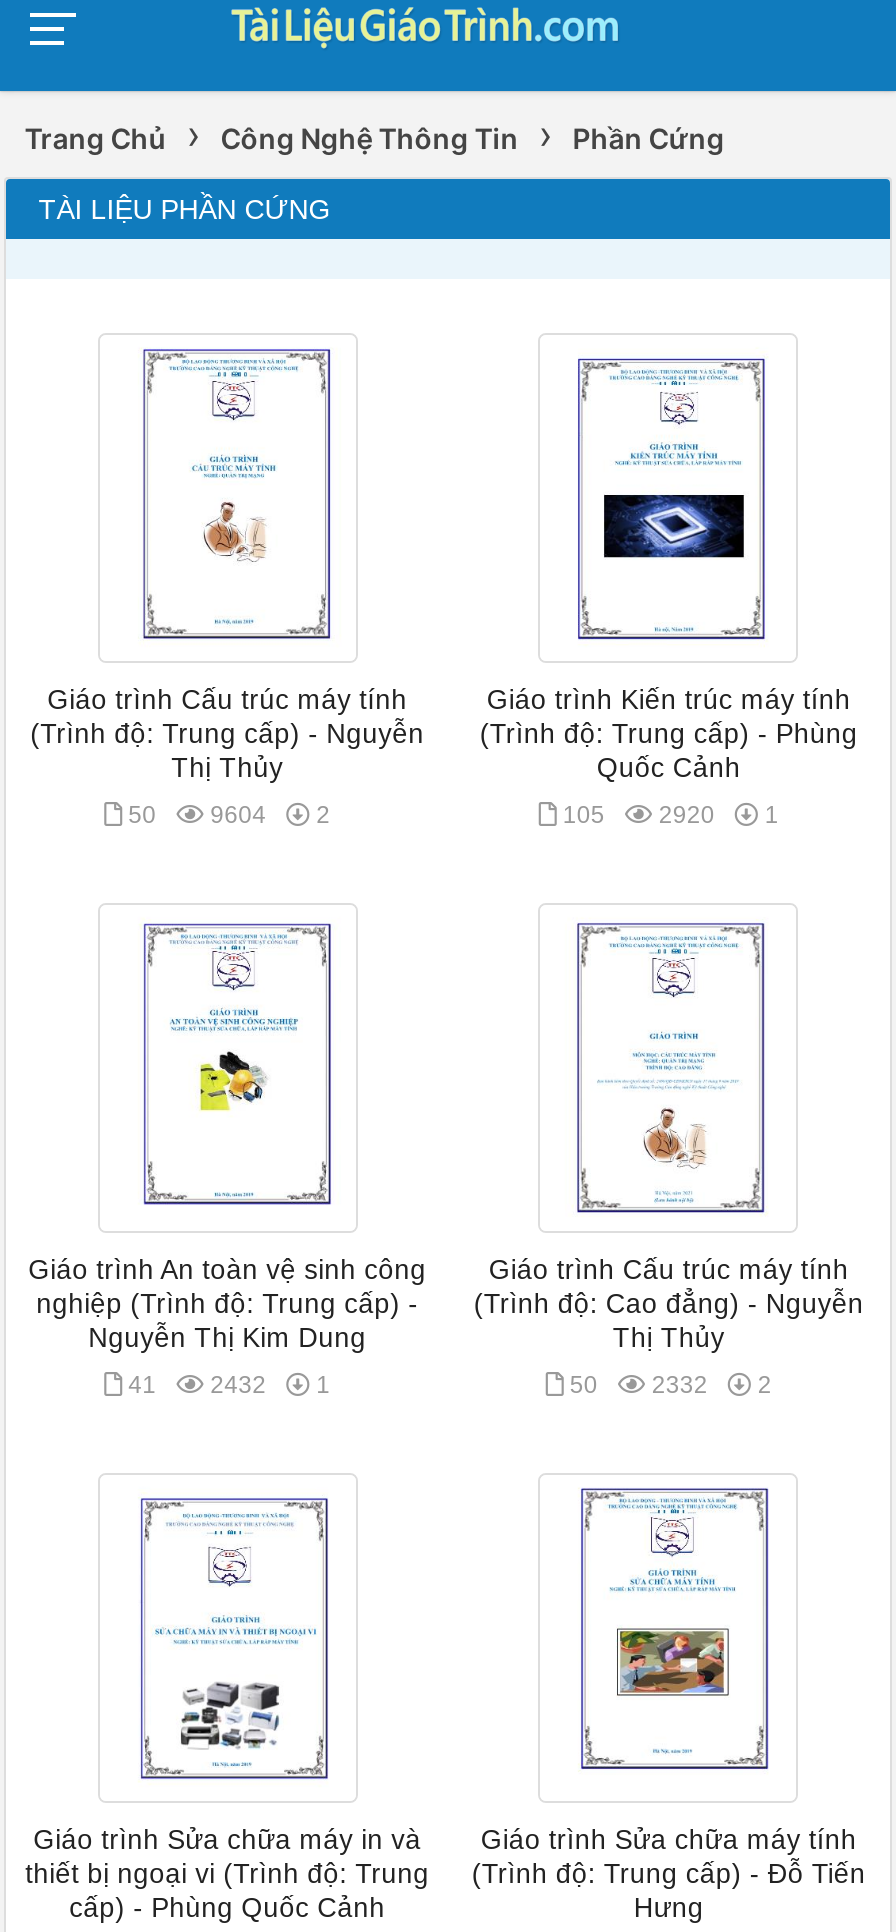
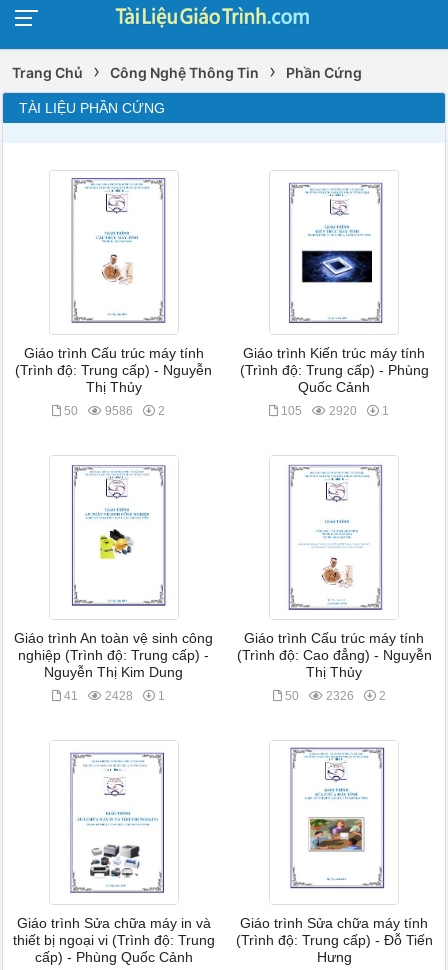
- 50 9604 2
+ 50 9586 2

- 41 2432 1
+ 41 2428 1

- 50 2332 2
+ 50 2326 2
